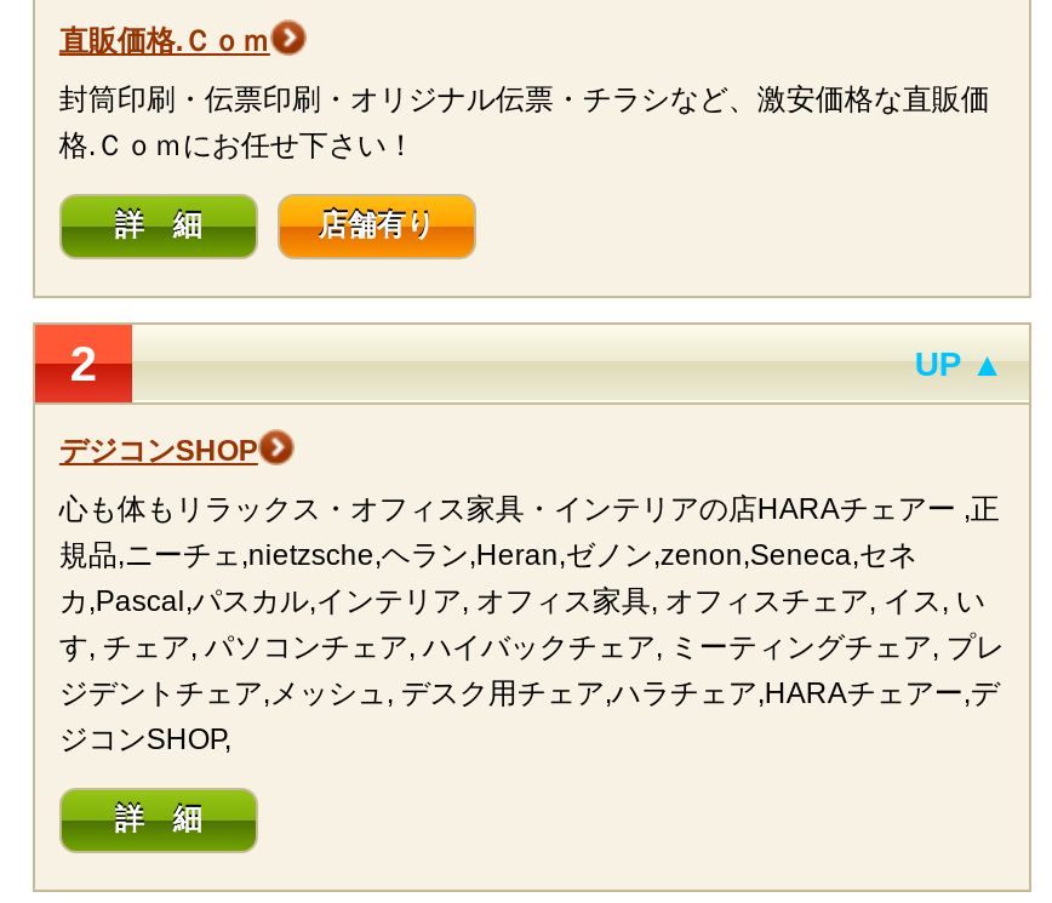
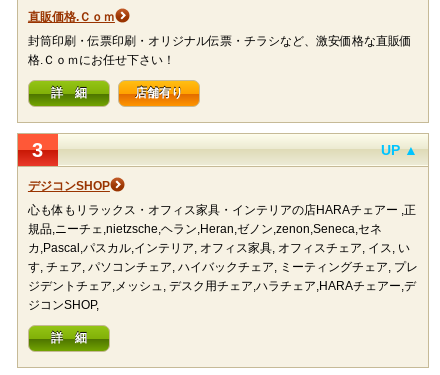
- 2
+ 3
